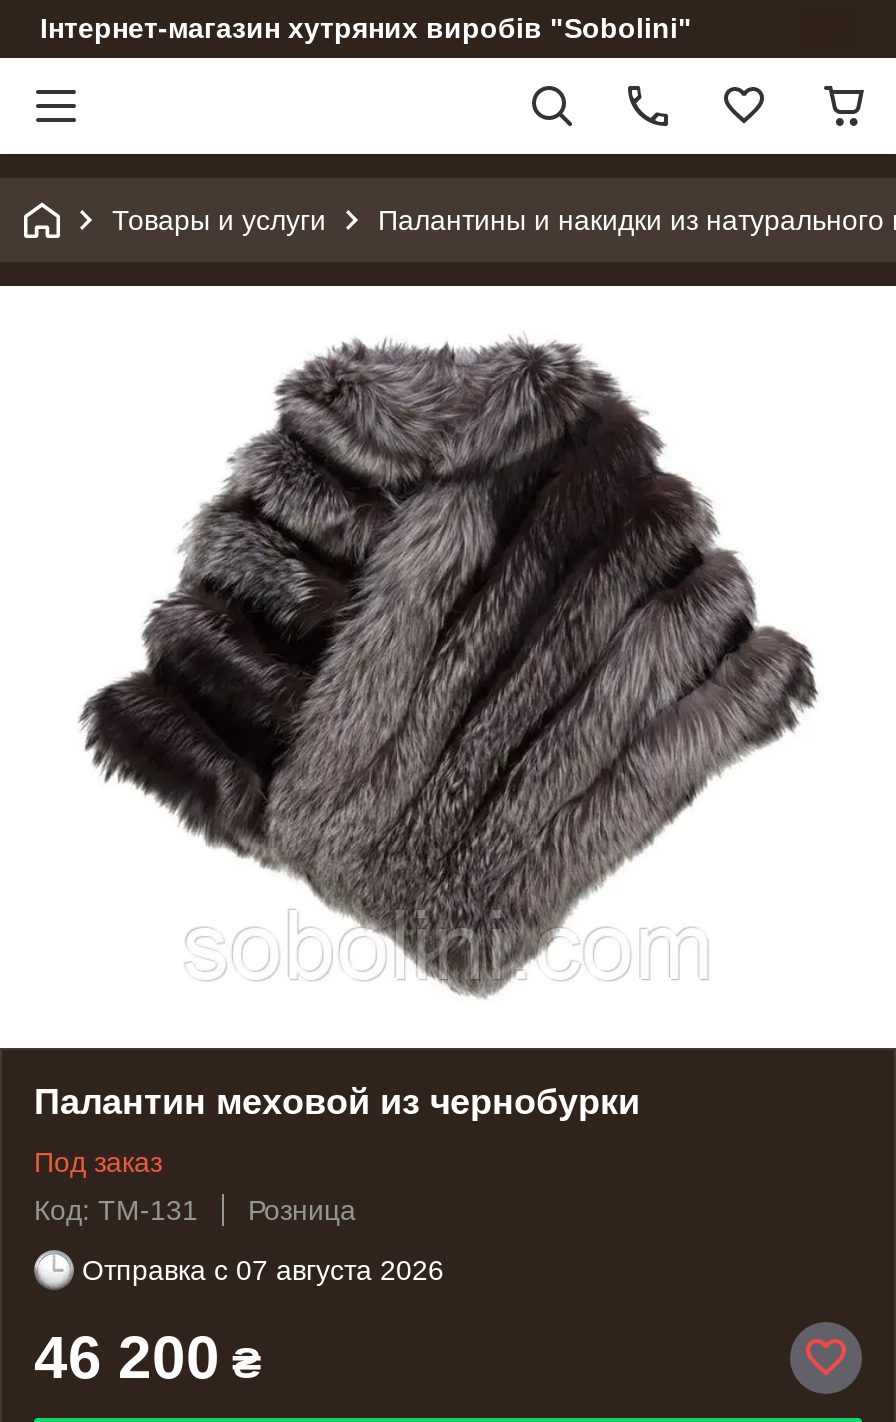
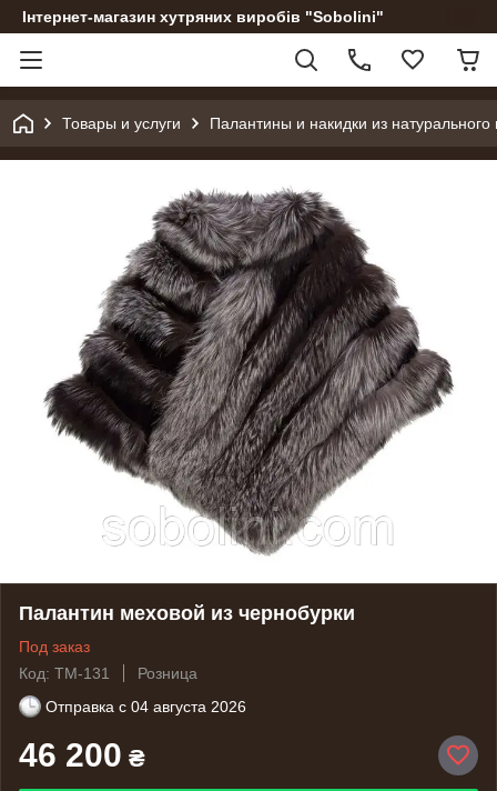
- Отправка с 07 августа 2026
+ Отправка с 04 августа 2026
